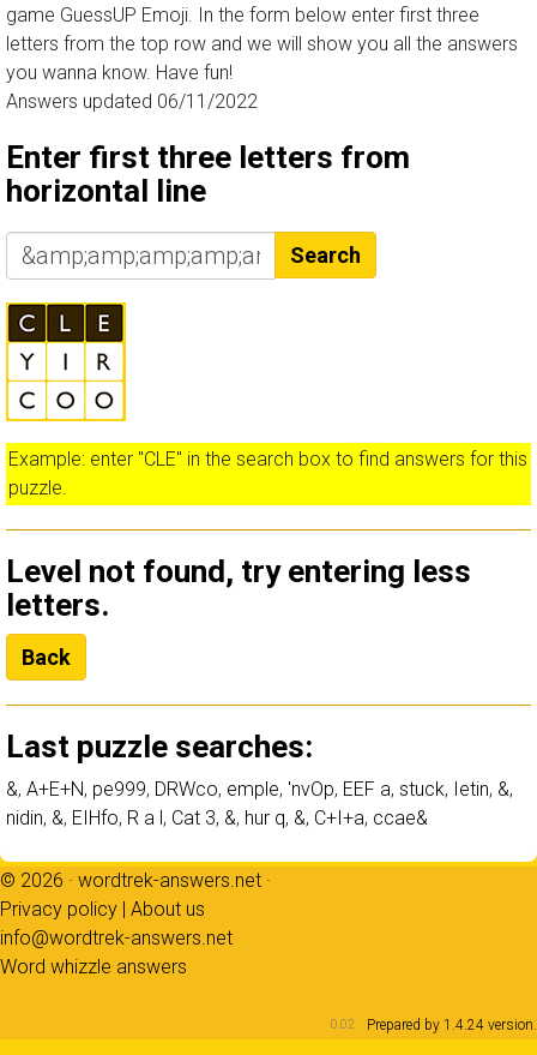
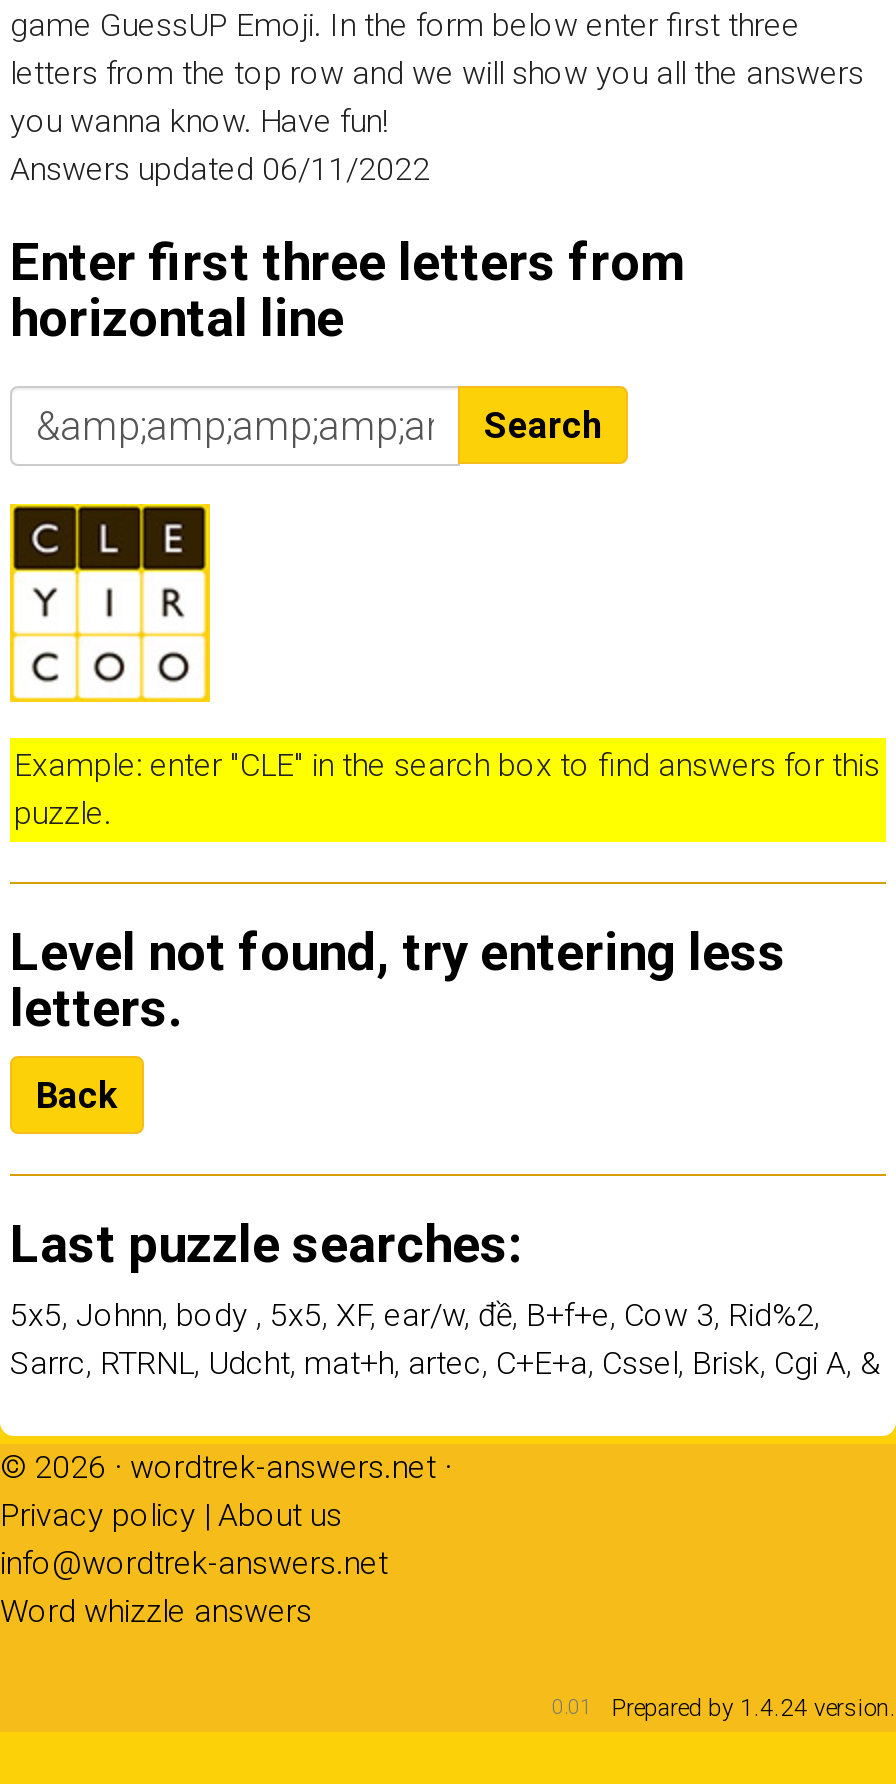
- &, A+E+N, pe999, DRWco, emple, 'nvOp, EEF a, stuck, Ietin, &,
- nidin, &, EIHfo, R a l, Cat 3, &, hur q, &, C+I+a, ccae&
+ 5x5, Johnn, body, 5x5, XF, ear/w, đề, B+f+e, Cow 3, Rid%2,
+ Sarrc, RTRNL, Udcht, mat+h, artec, C+E+a, Cssel, Brisk, Cgi A, &

- 0.02 Prepared by 1.4.24 version.
+ 0.01 Prepared by 1.4.24 version.
